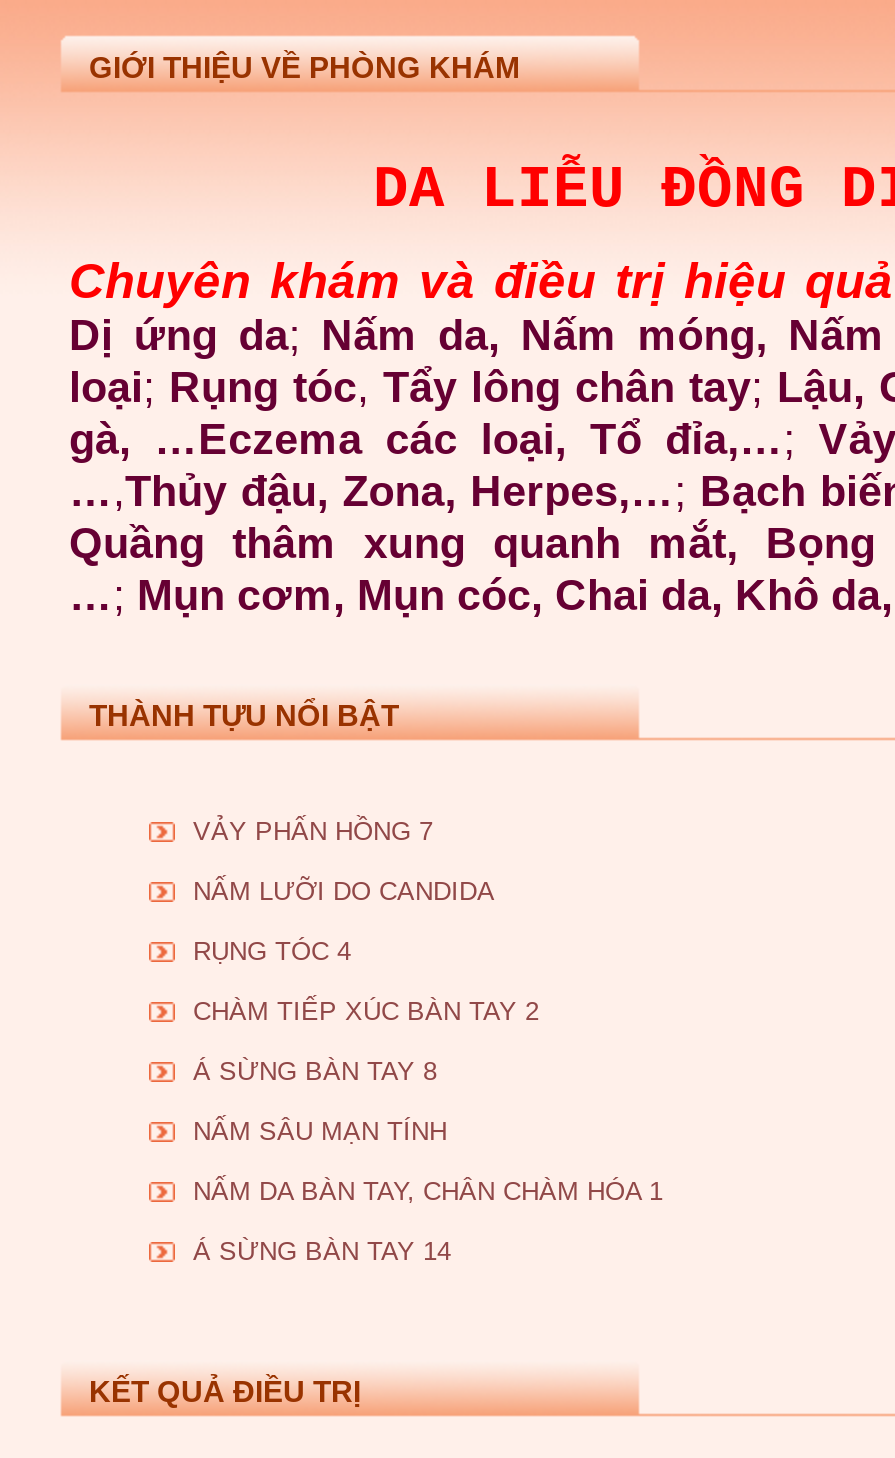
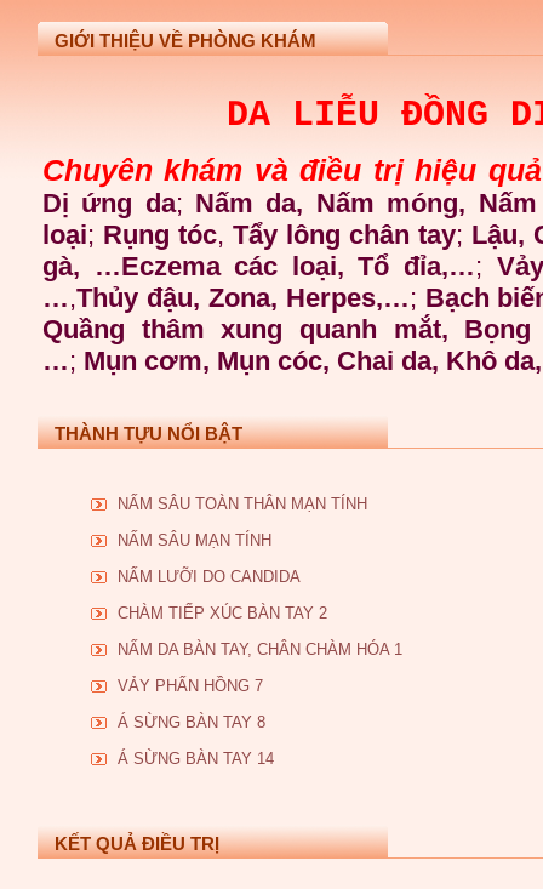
moved down: VẢY PHẤN HỒNG 7 | Á SỪNG BÀN TAY 8

moved down: NẤM LƯỠI DO CANDIDA | CHÀM TIẾP XÚC BÀN TAY 2

- RỤNG TÓC 4
+ NẤM SÂU TOÀN THÂN MẠN TÍNH

moved up: NẤM SÂU MẠN TÍNH

moved up: NẤM DA BÀN TAY, CHÂN CHÀM HÓA 1
